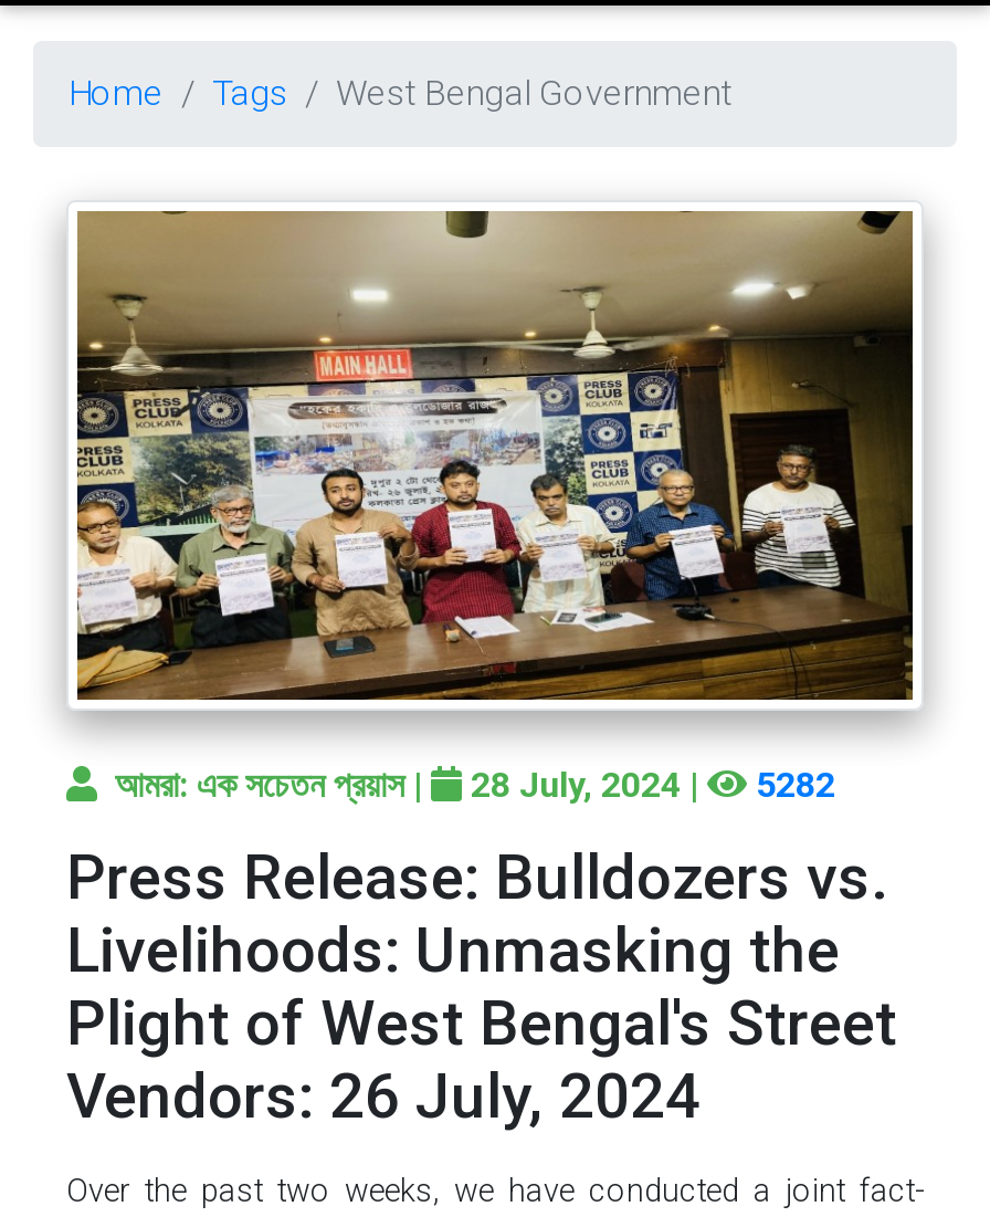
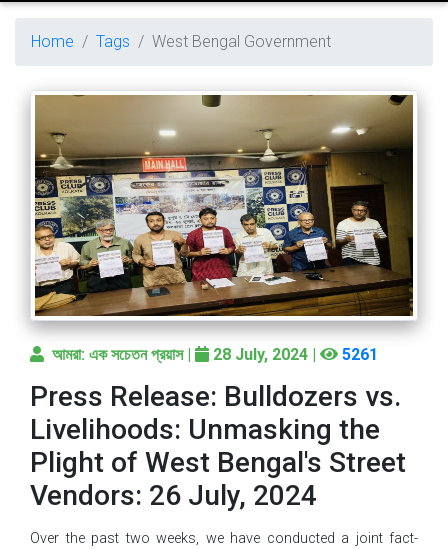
- 5282
+ 5261
